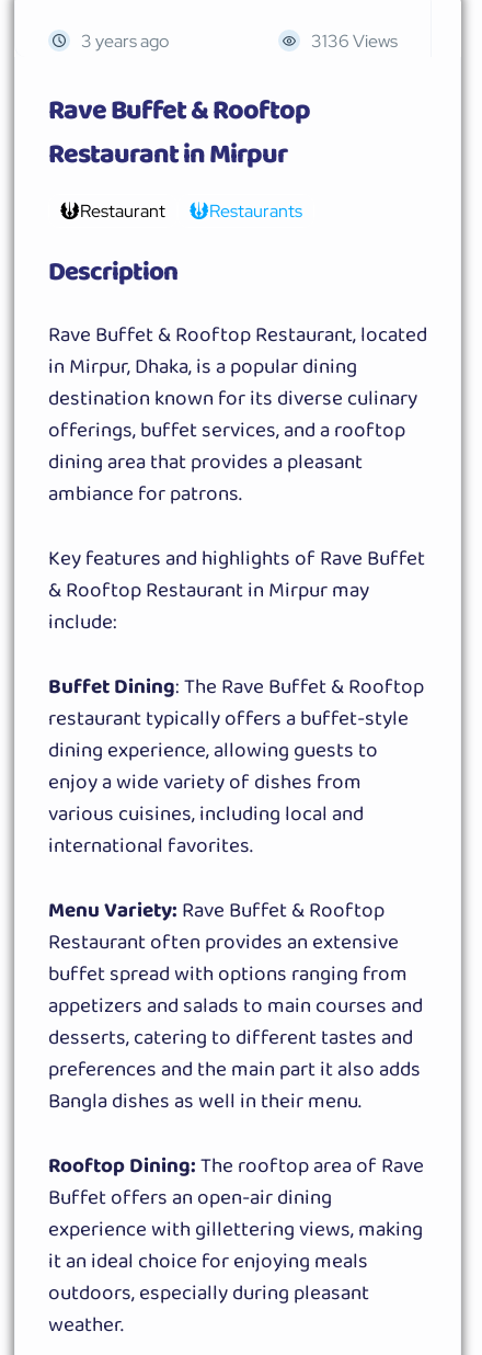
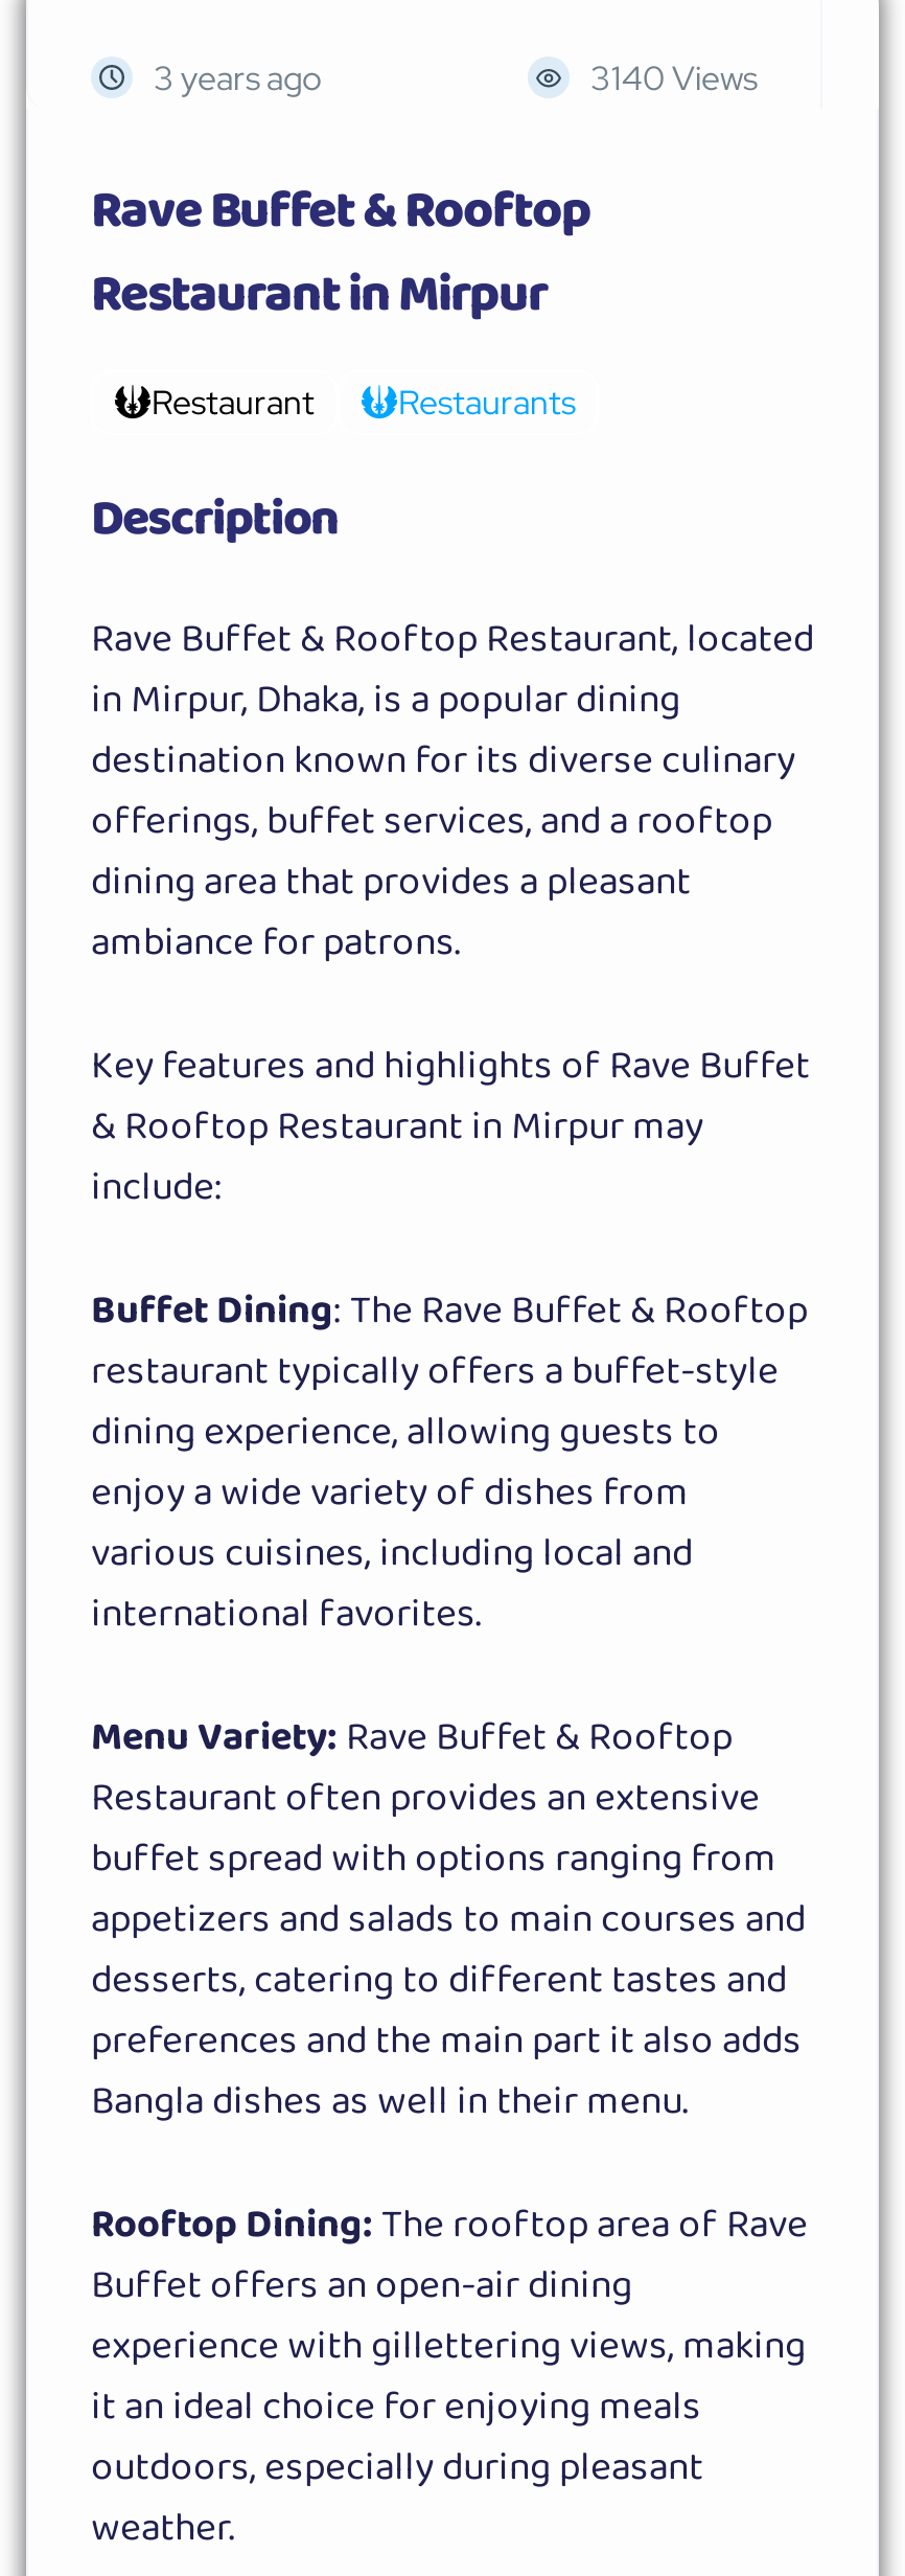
- 3136 Views
+ 3140 Views
